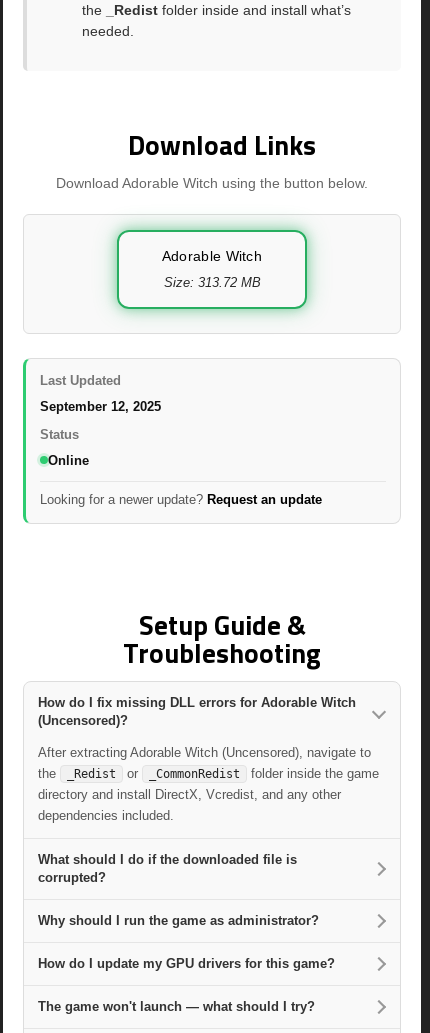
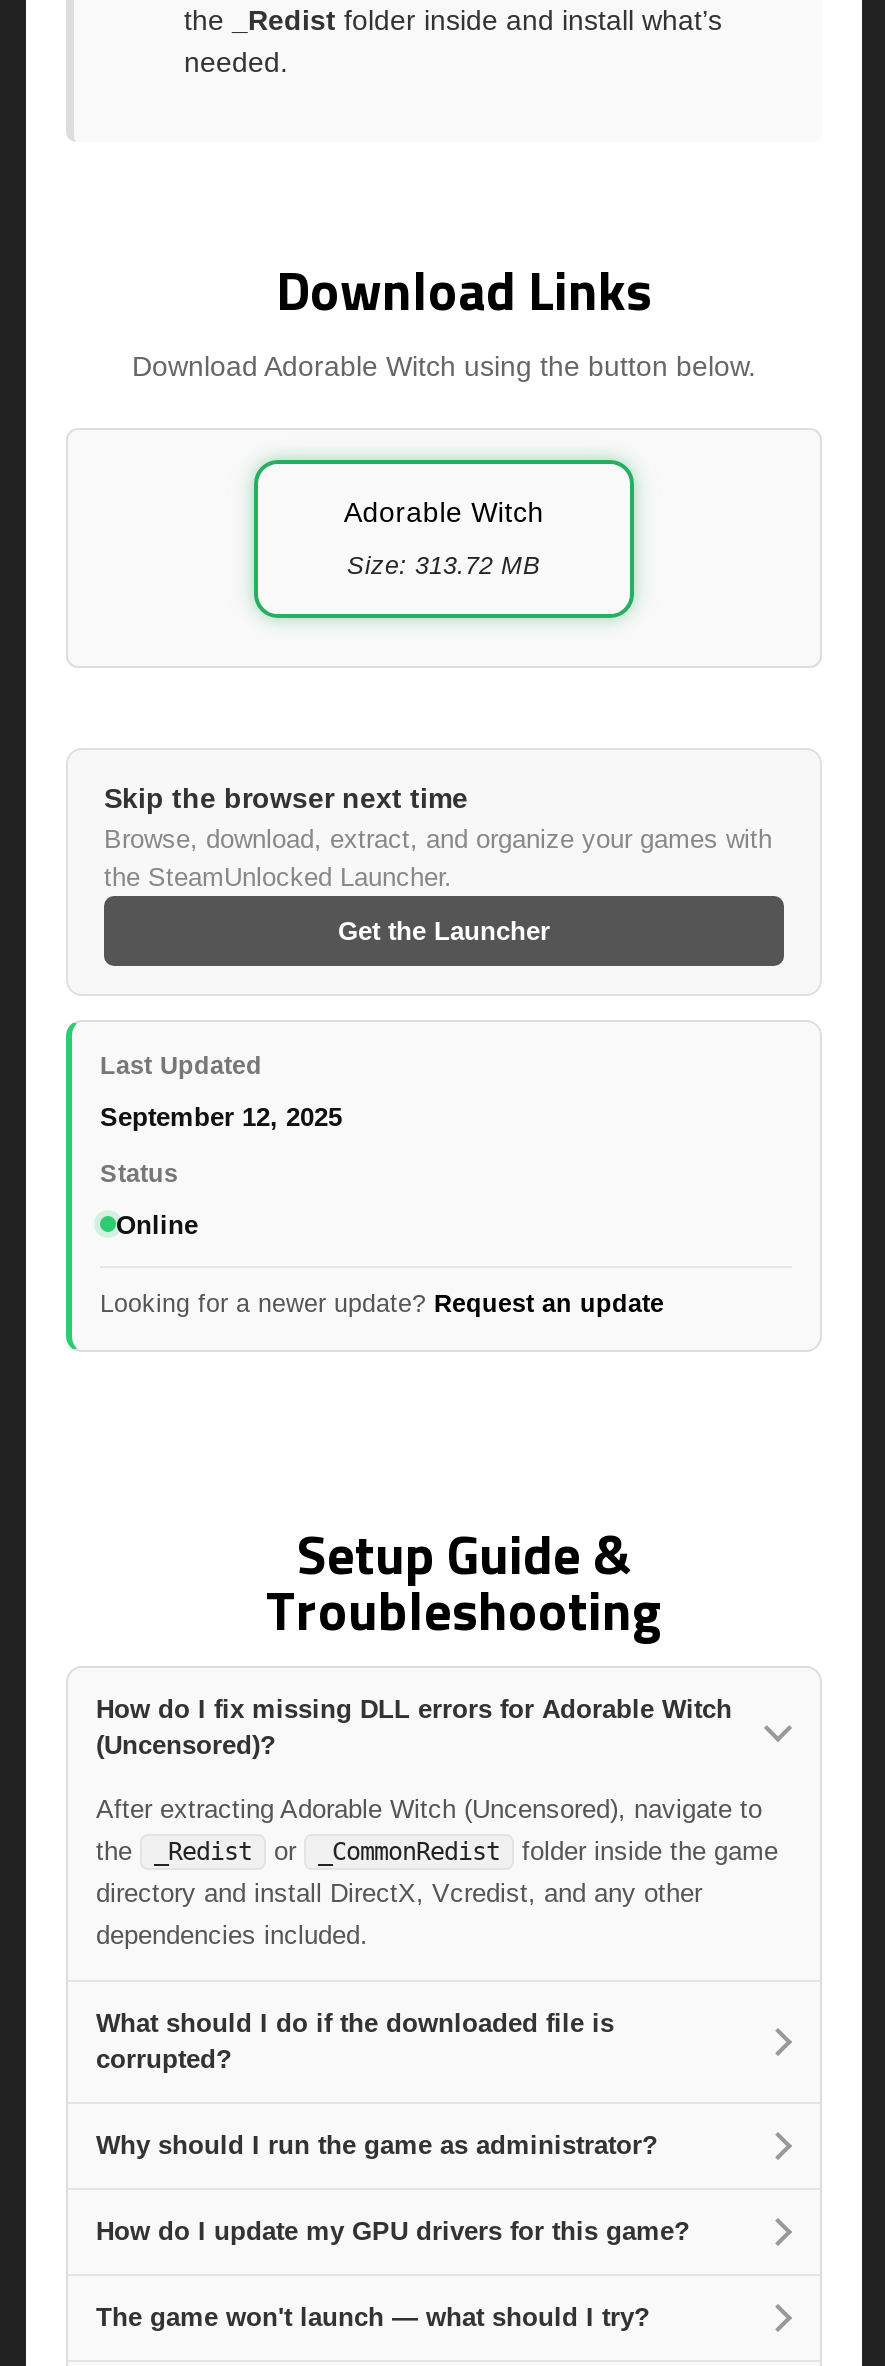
+ Skip the browser next time
+ Browse, download, extract, and organize your games with
+ the SteamUnlocked Launcher.
+ Get the Launcher
